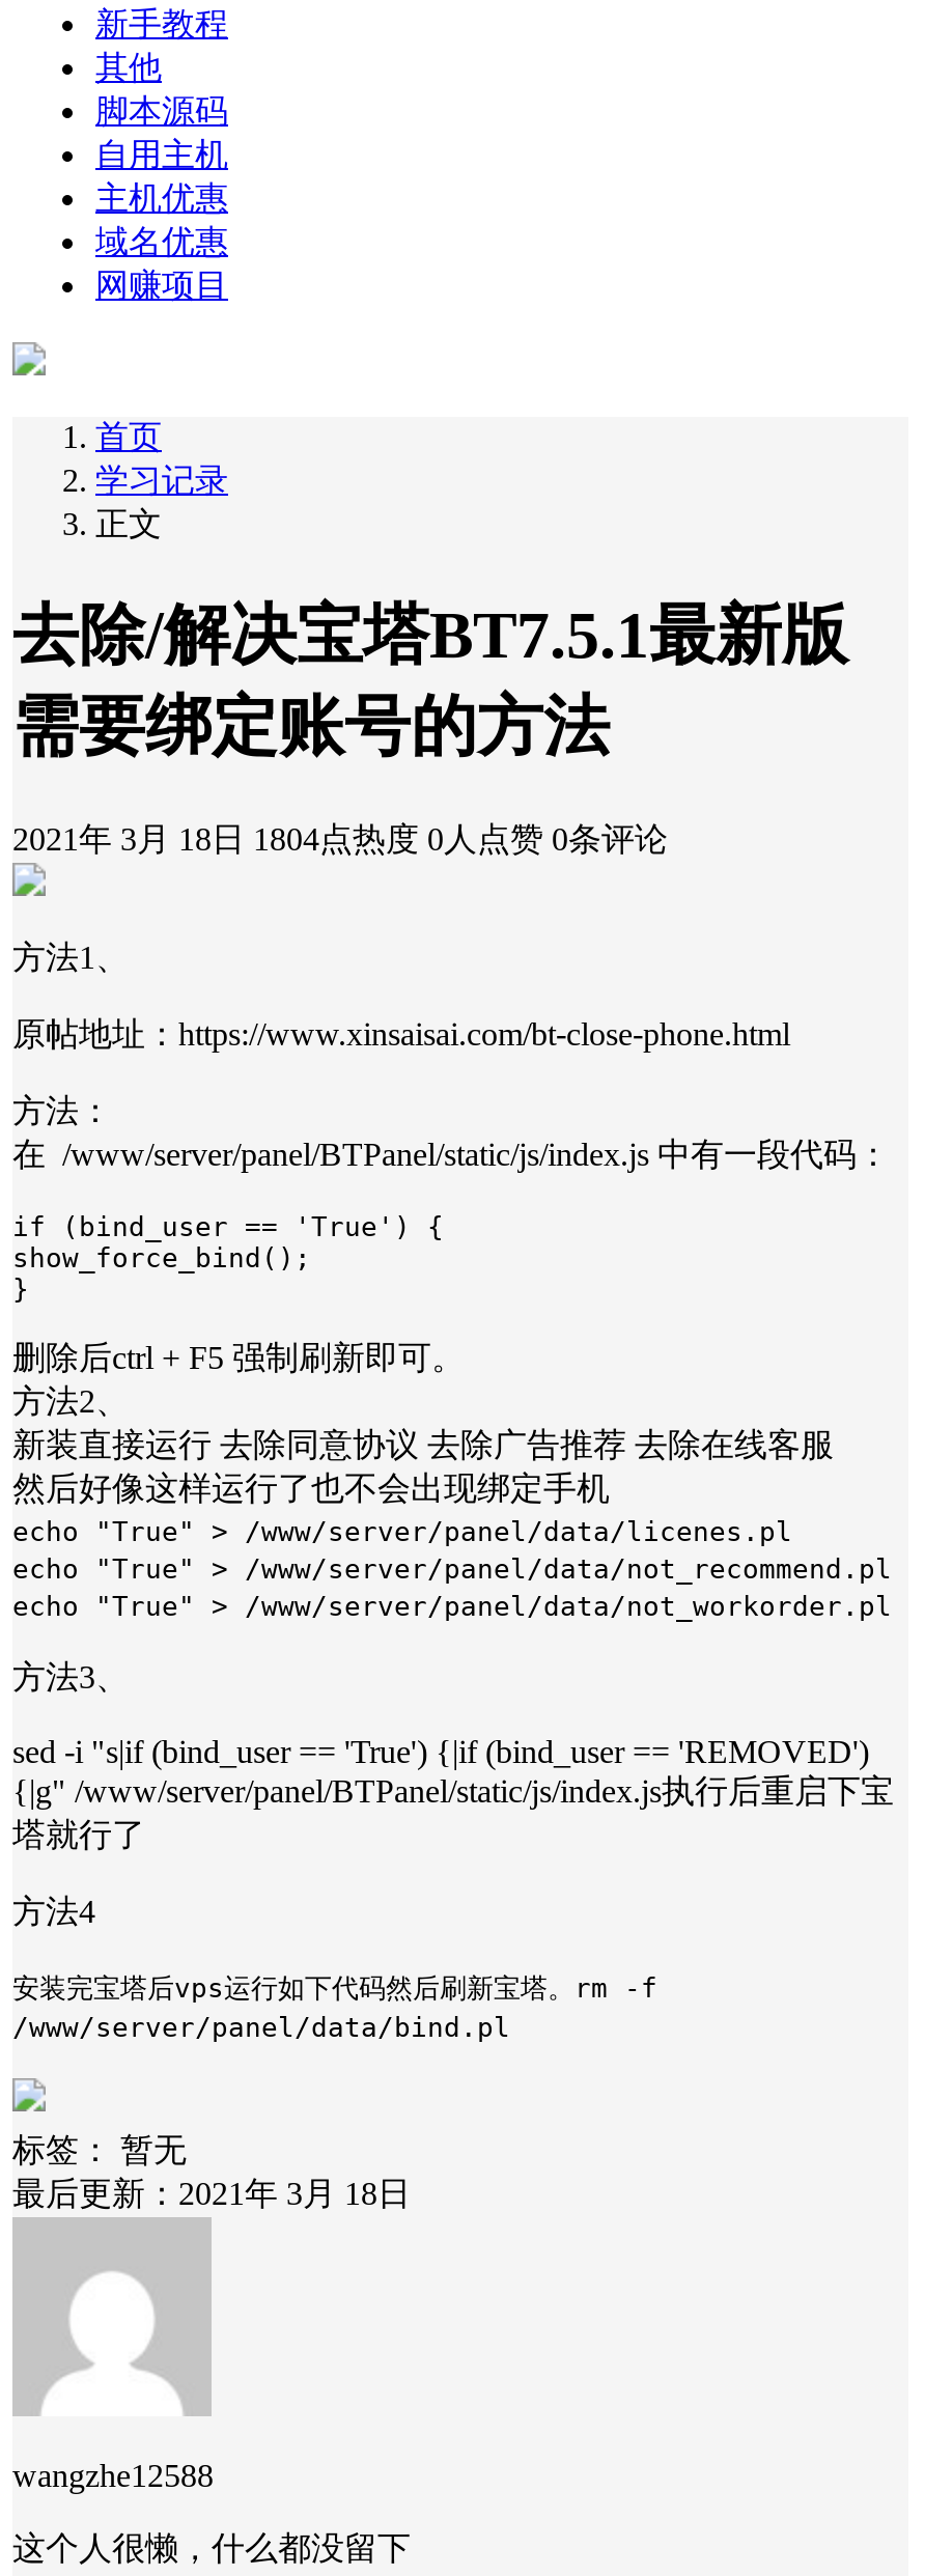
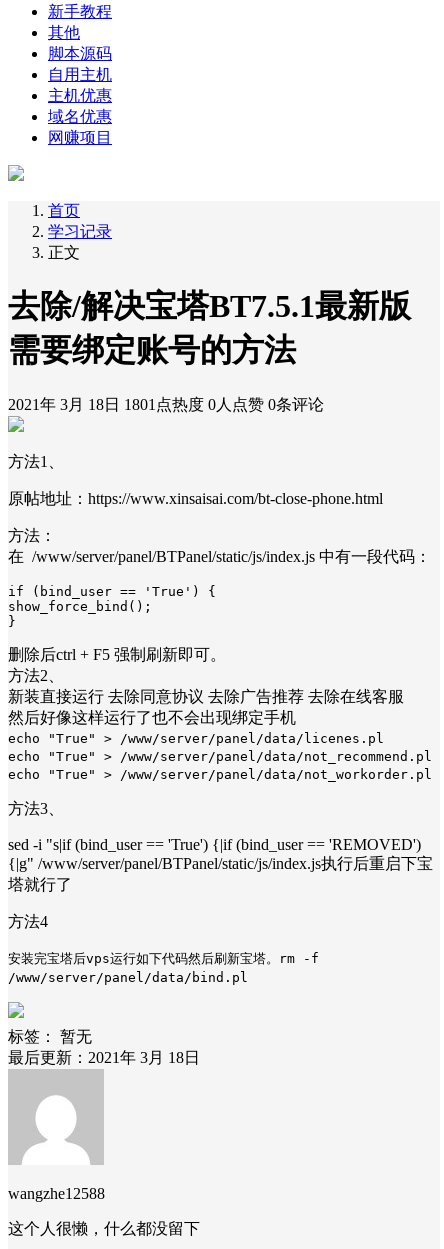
- 2021年 3月 18日 1804点热度 0人点赞 0条评论
+ 2021年 3月 18日 1801点热度 0人点赞 0条评论
